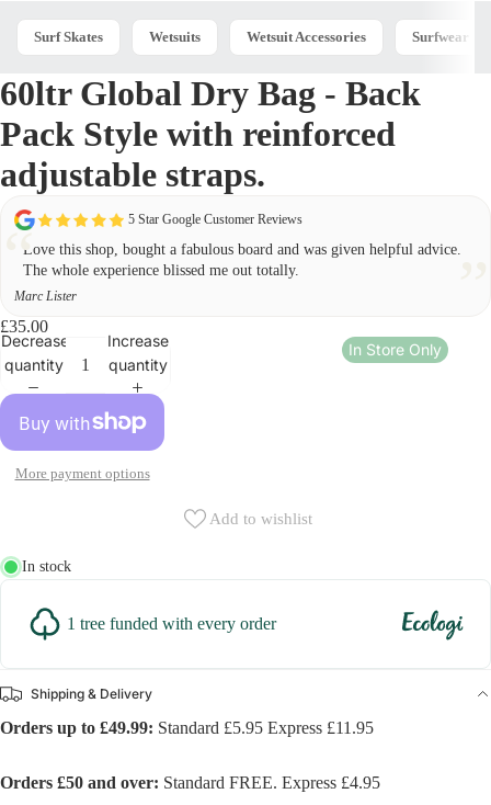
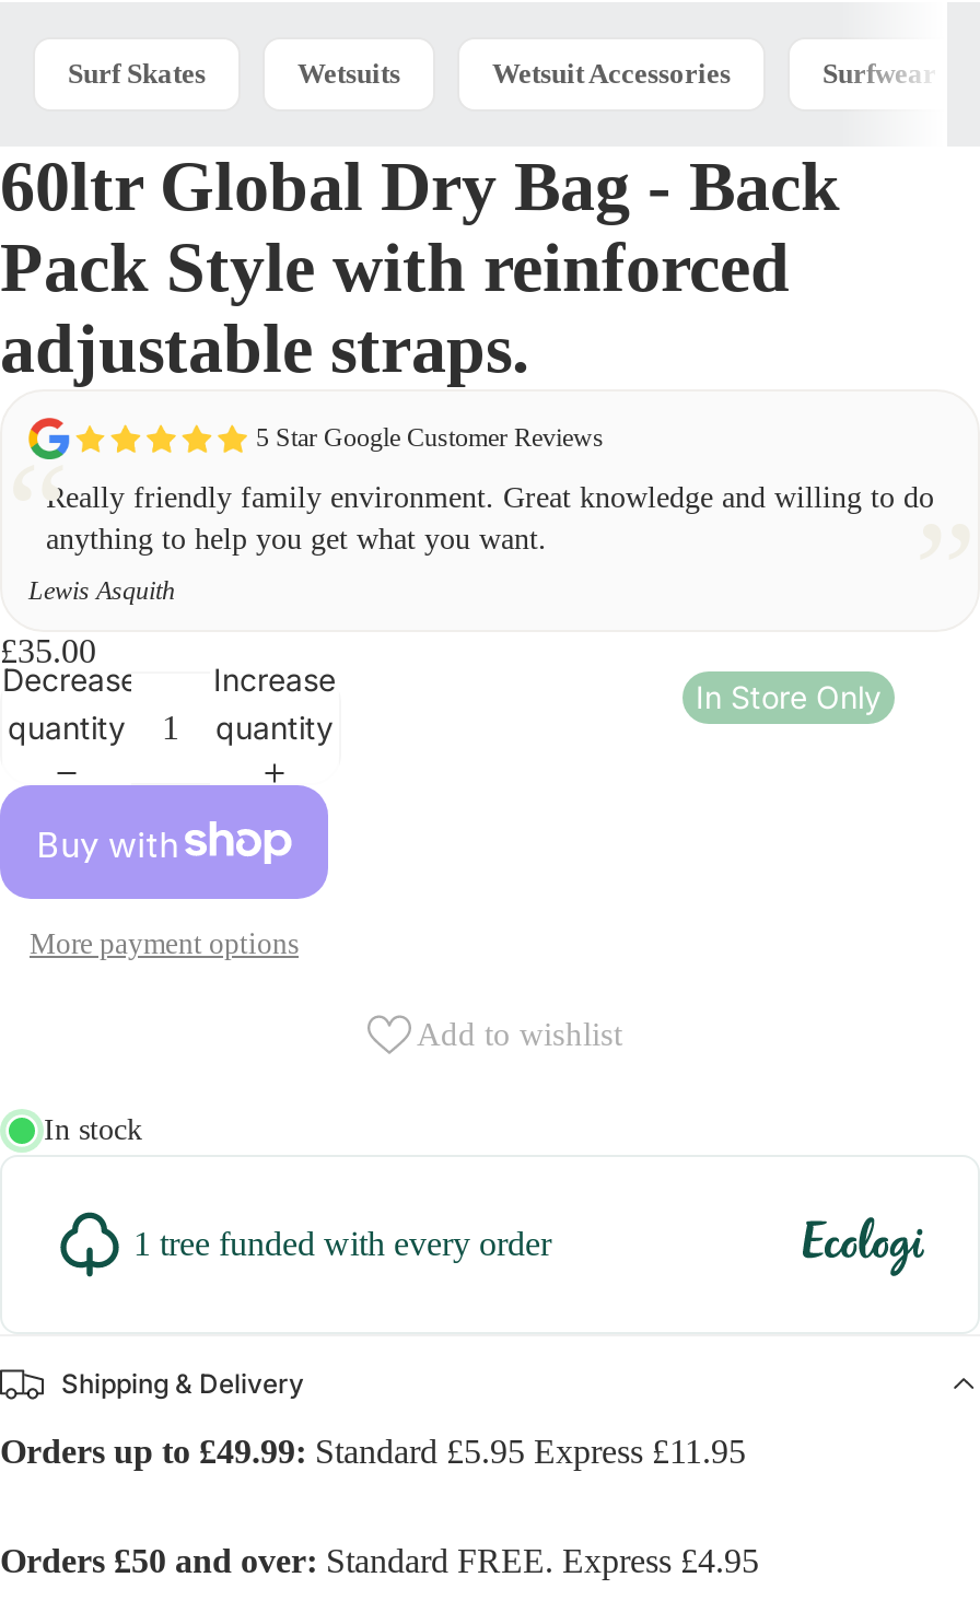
- Love this shop, bought a fabulous board and was given helpful advice.
- The whole experience blissed me out totally.
+ Really friendly family environment. Great knowledge and willing to do
+ anything to help you get what you want.

- Marc Lister
+ Lewis Asquith
